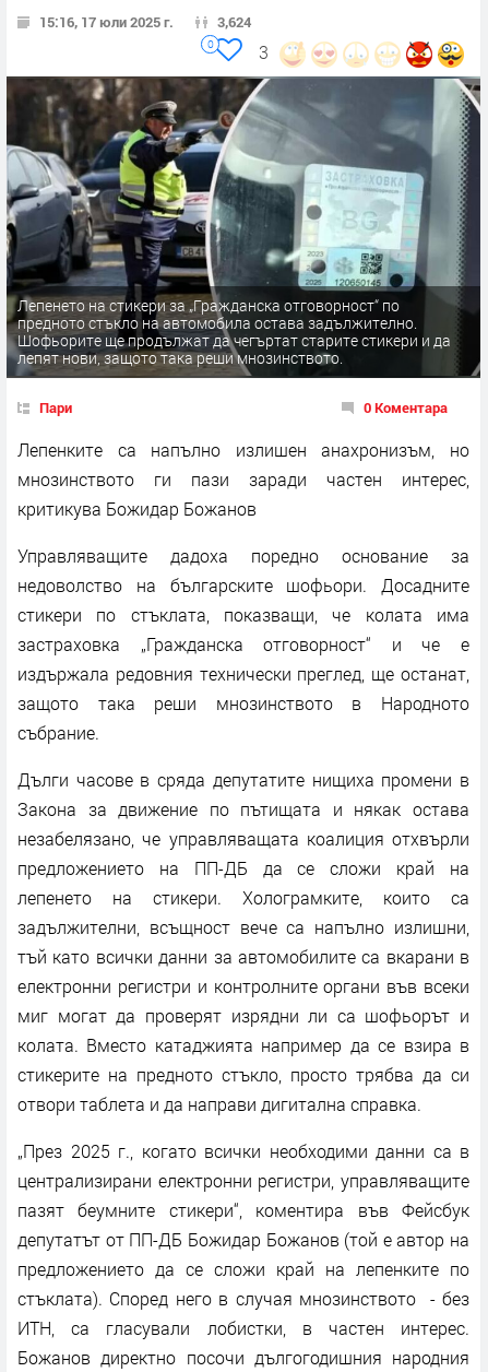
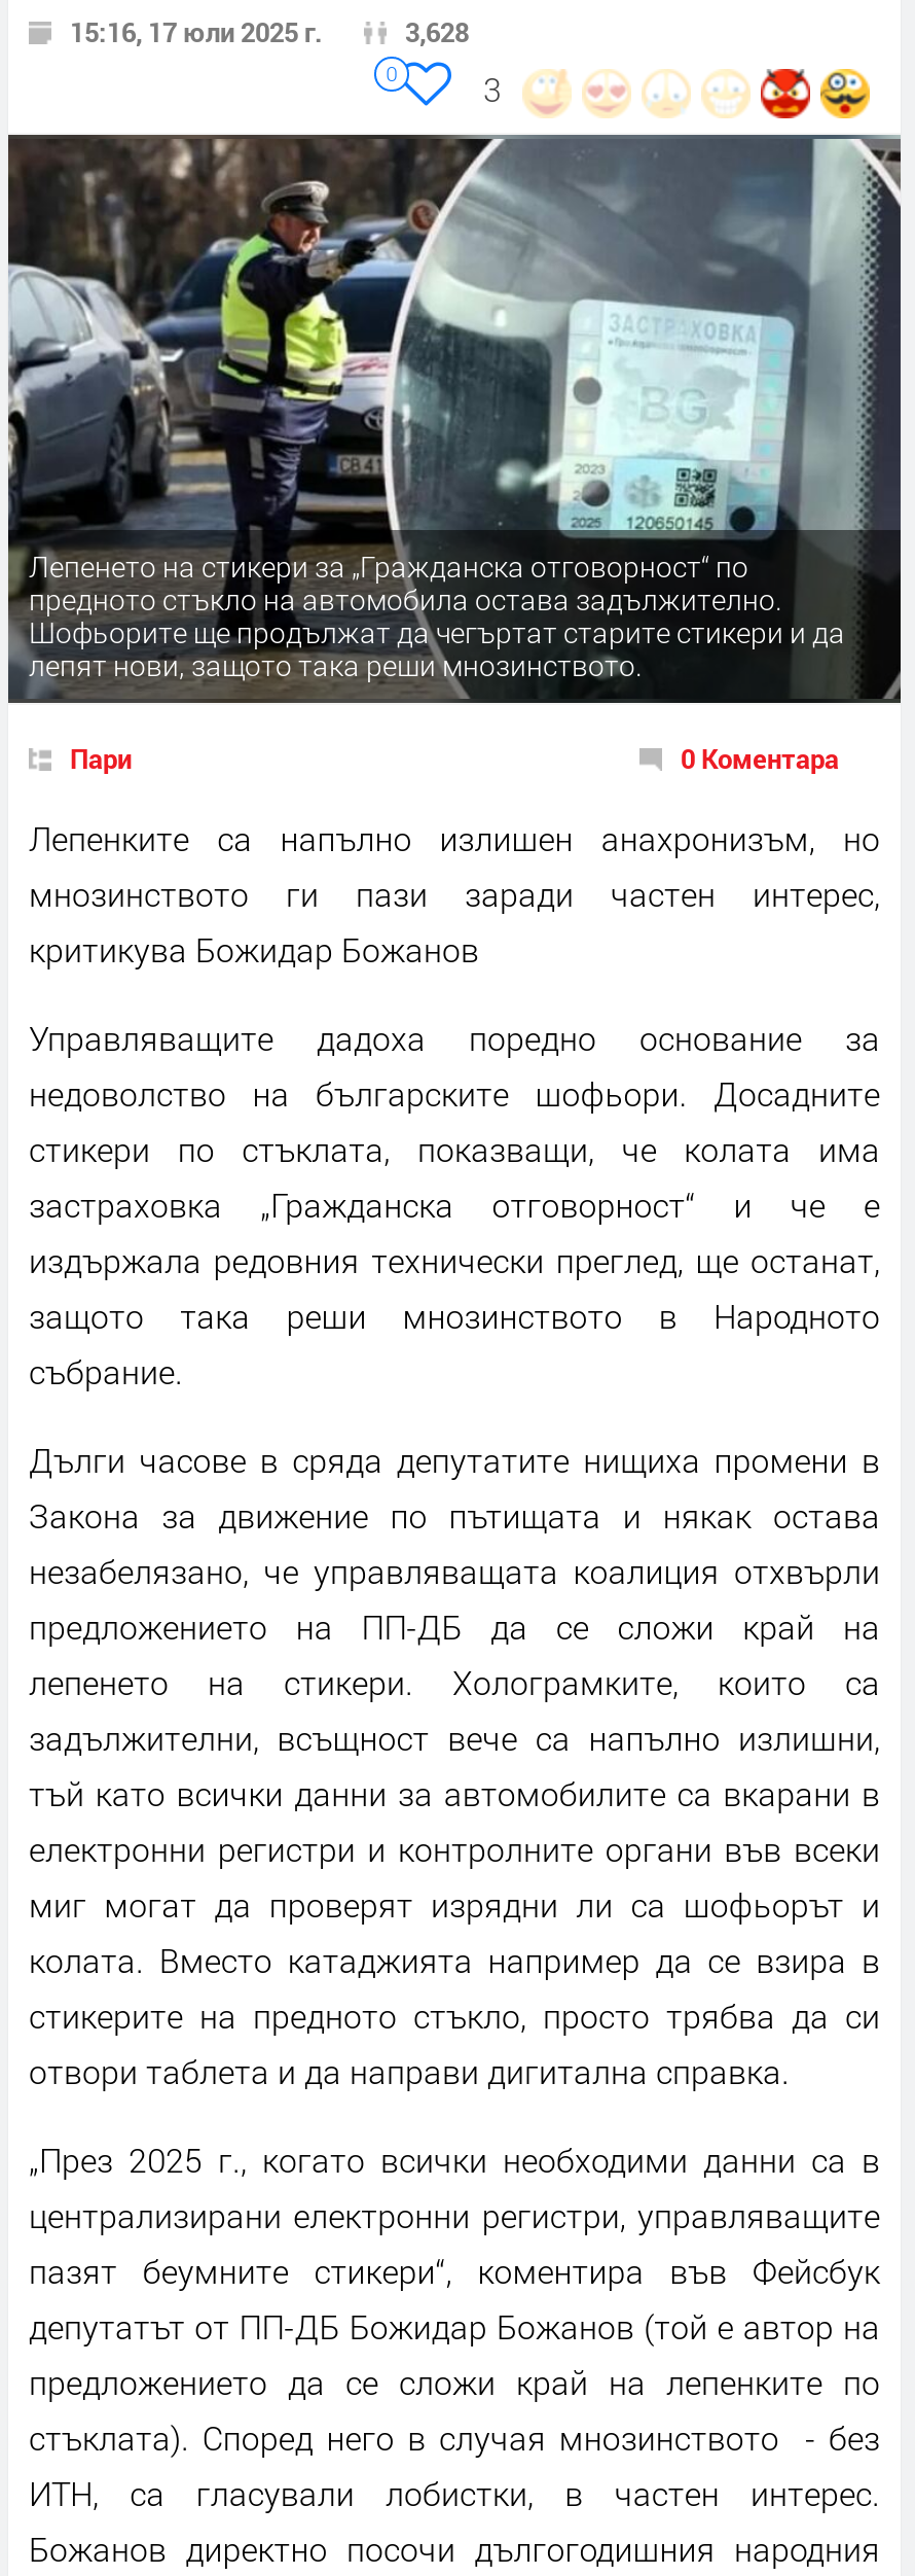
- 3,624
+ 3,628
